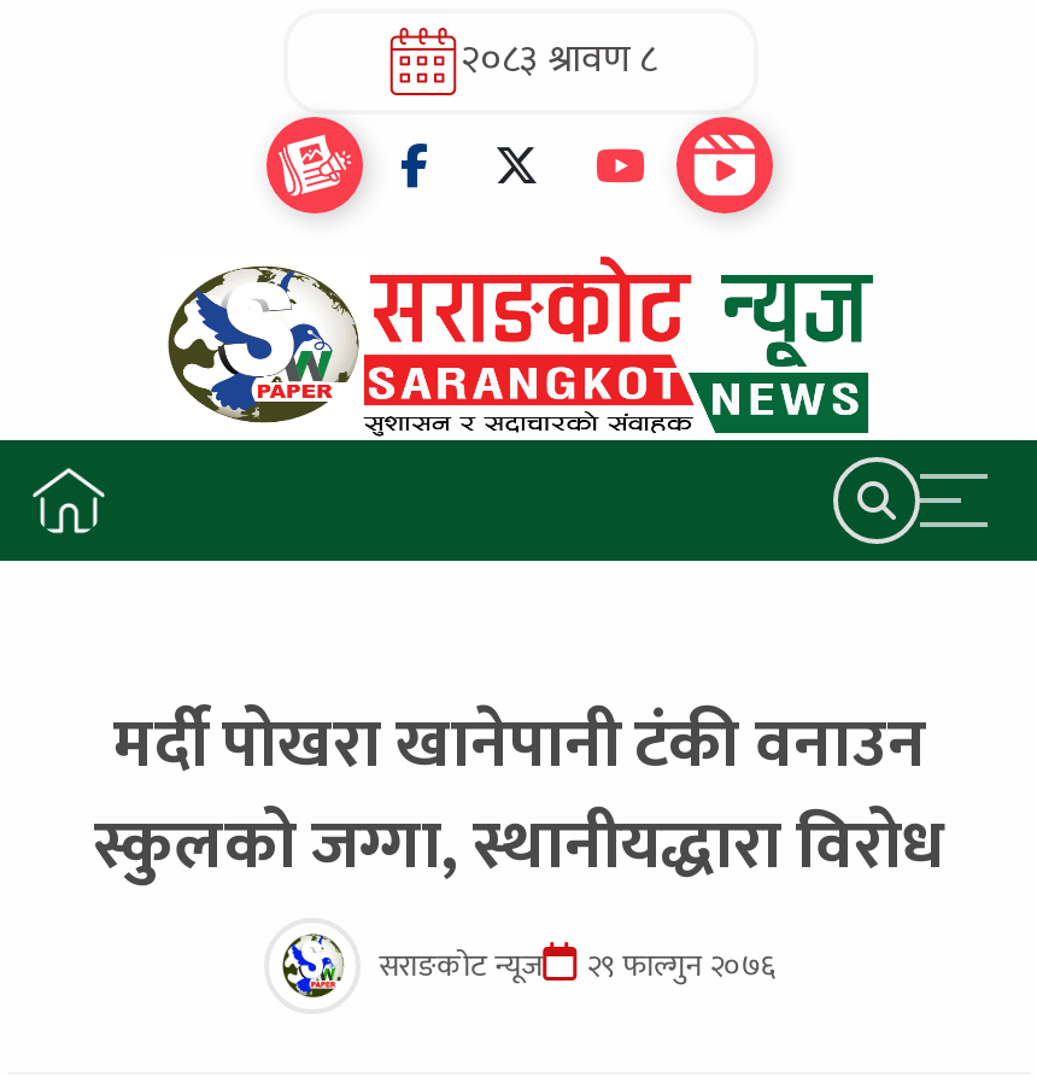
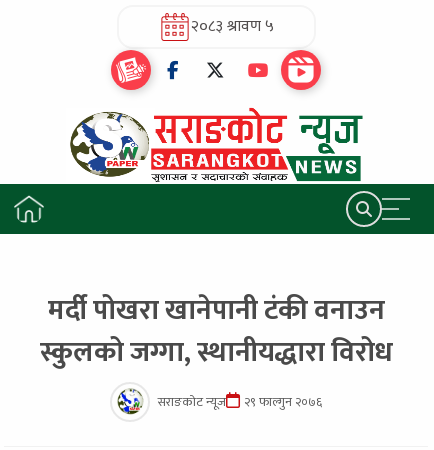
- २०८३ श्रावण ८
+ २०८३ श्रावण ५
